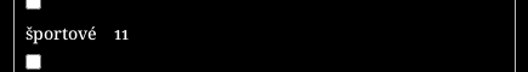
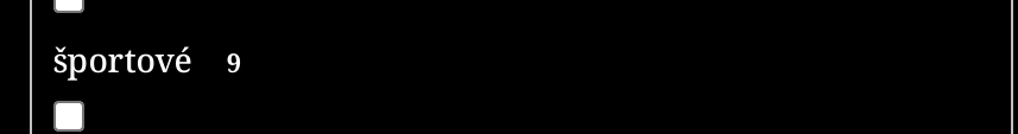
- športové 11
+ športové 9
